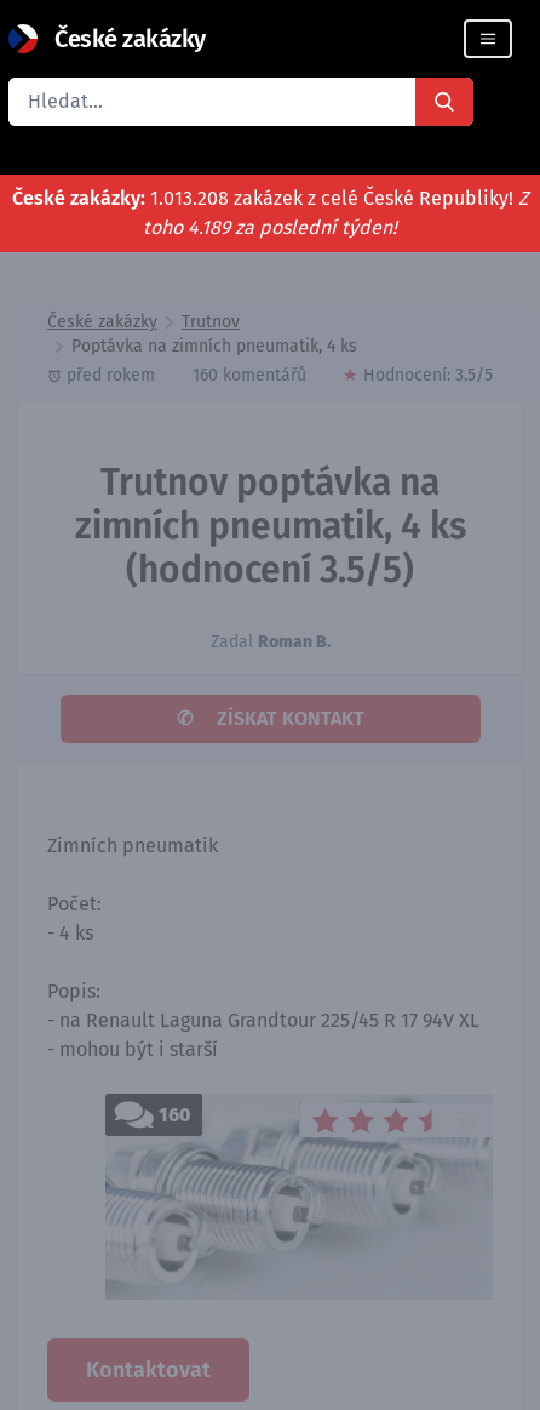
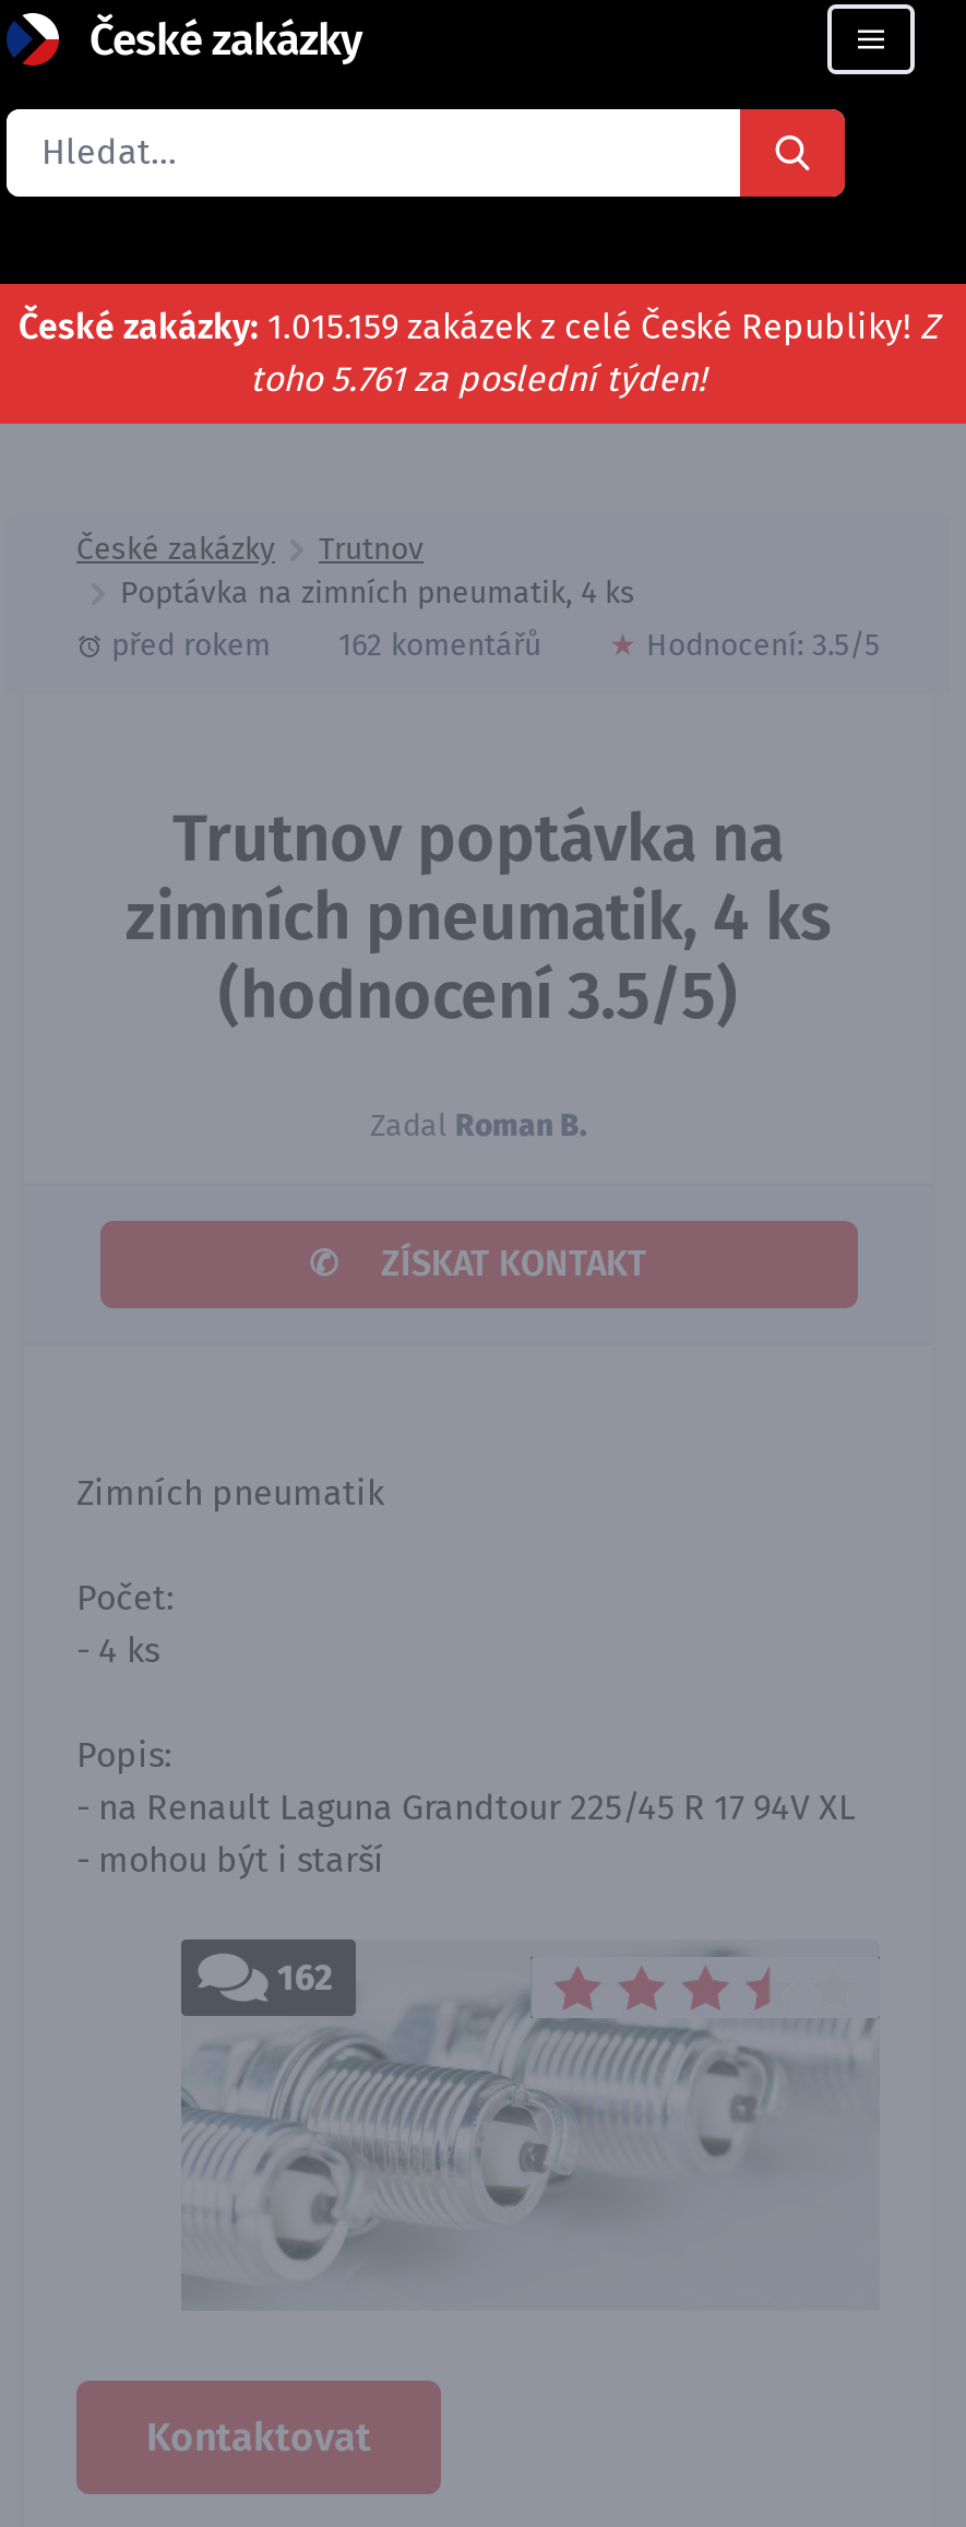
- České zakázky: 1.013.208 zakázek z celé České Republiky! Z
+ České zakázky: 1.015.159 zakázek z celé České Republiky! Z

- toho 4.189 za poslední týden!
+ toho 5.761 za poslední týden!

- 160 komentářů
+ 162 komentářů

- 160
+ 162
